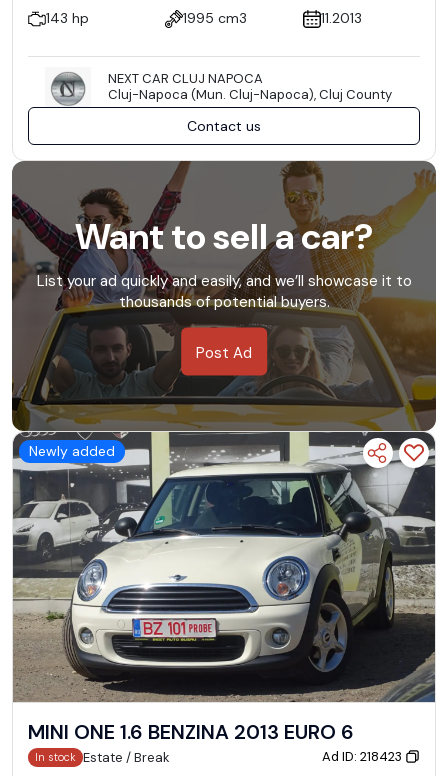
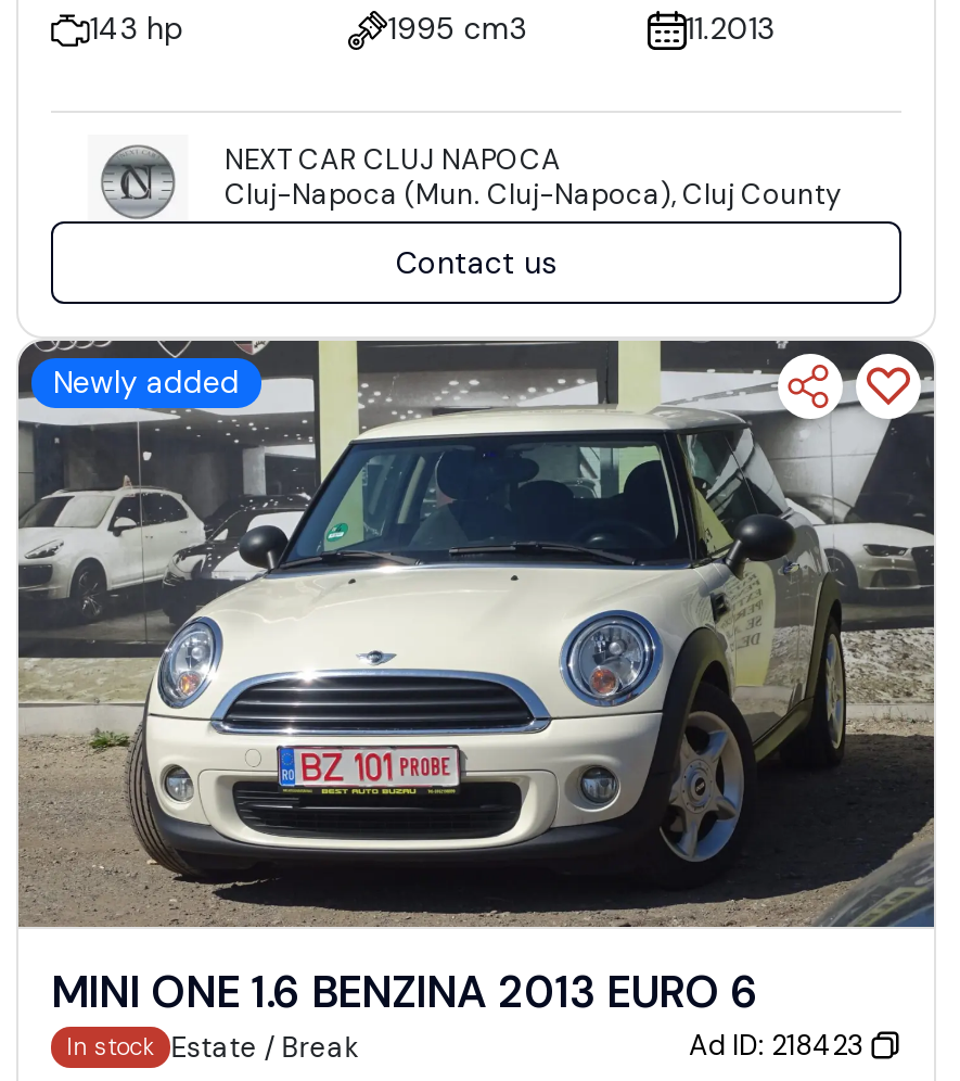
- [image]
- Want to sell a car?
- List your ad quickly and easily, and we’ll showcase it to
- thousands of potential buyers.
- Post Ad
